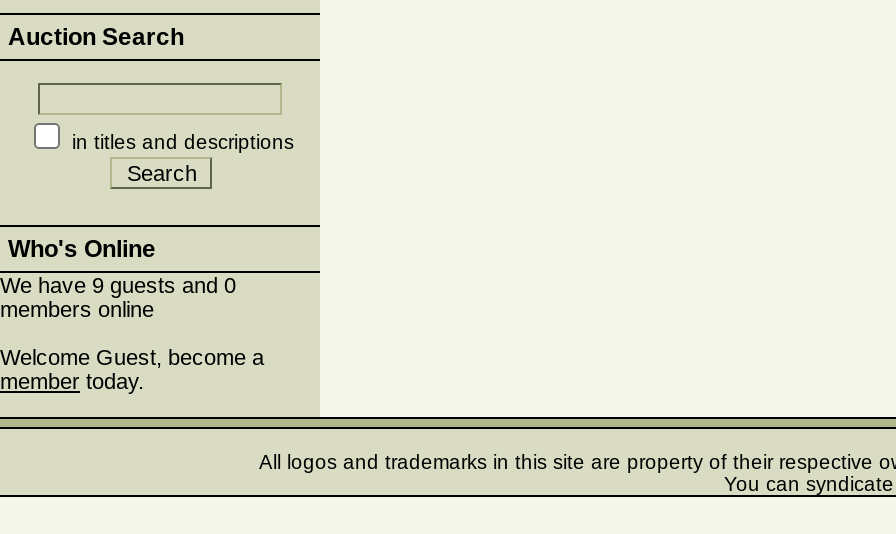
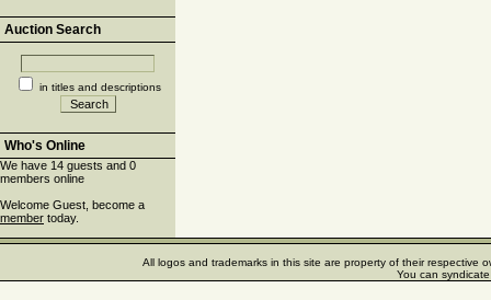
- We have 9 guests and 0
+ We have 14 guests and 0
